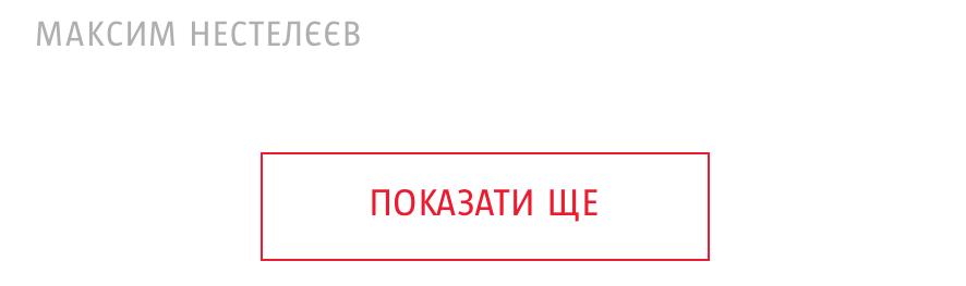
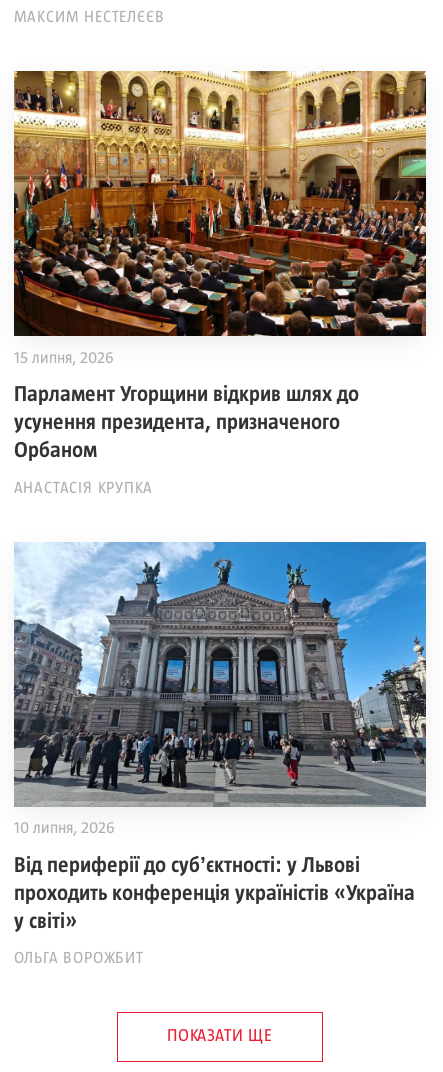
+ [image]
+ 15 липня, 2026
+ Парламент Угорщини відкрив шлях до
+ усунення президента, призначеного
+ Орбаном
+ АНАСТАСІЯ КРУПКА

+ [image]
+ 10 липня, 2026
+ Від периферії до субʼєктності: у Львові
+ проходить конференція україністів «Україна
+ у світі»
+ ОЛЬГА ВОРОЖБИТ
